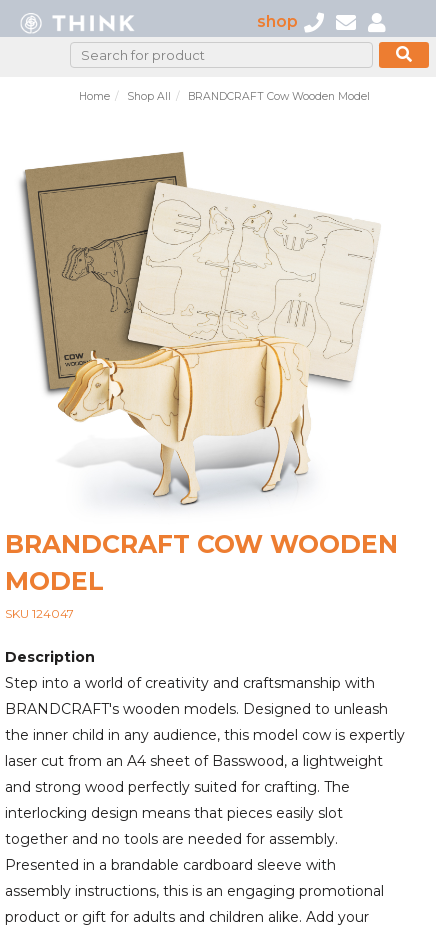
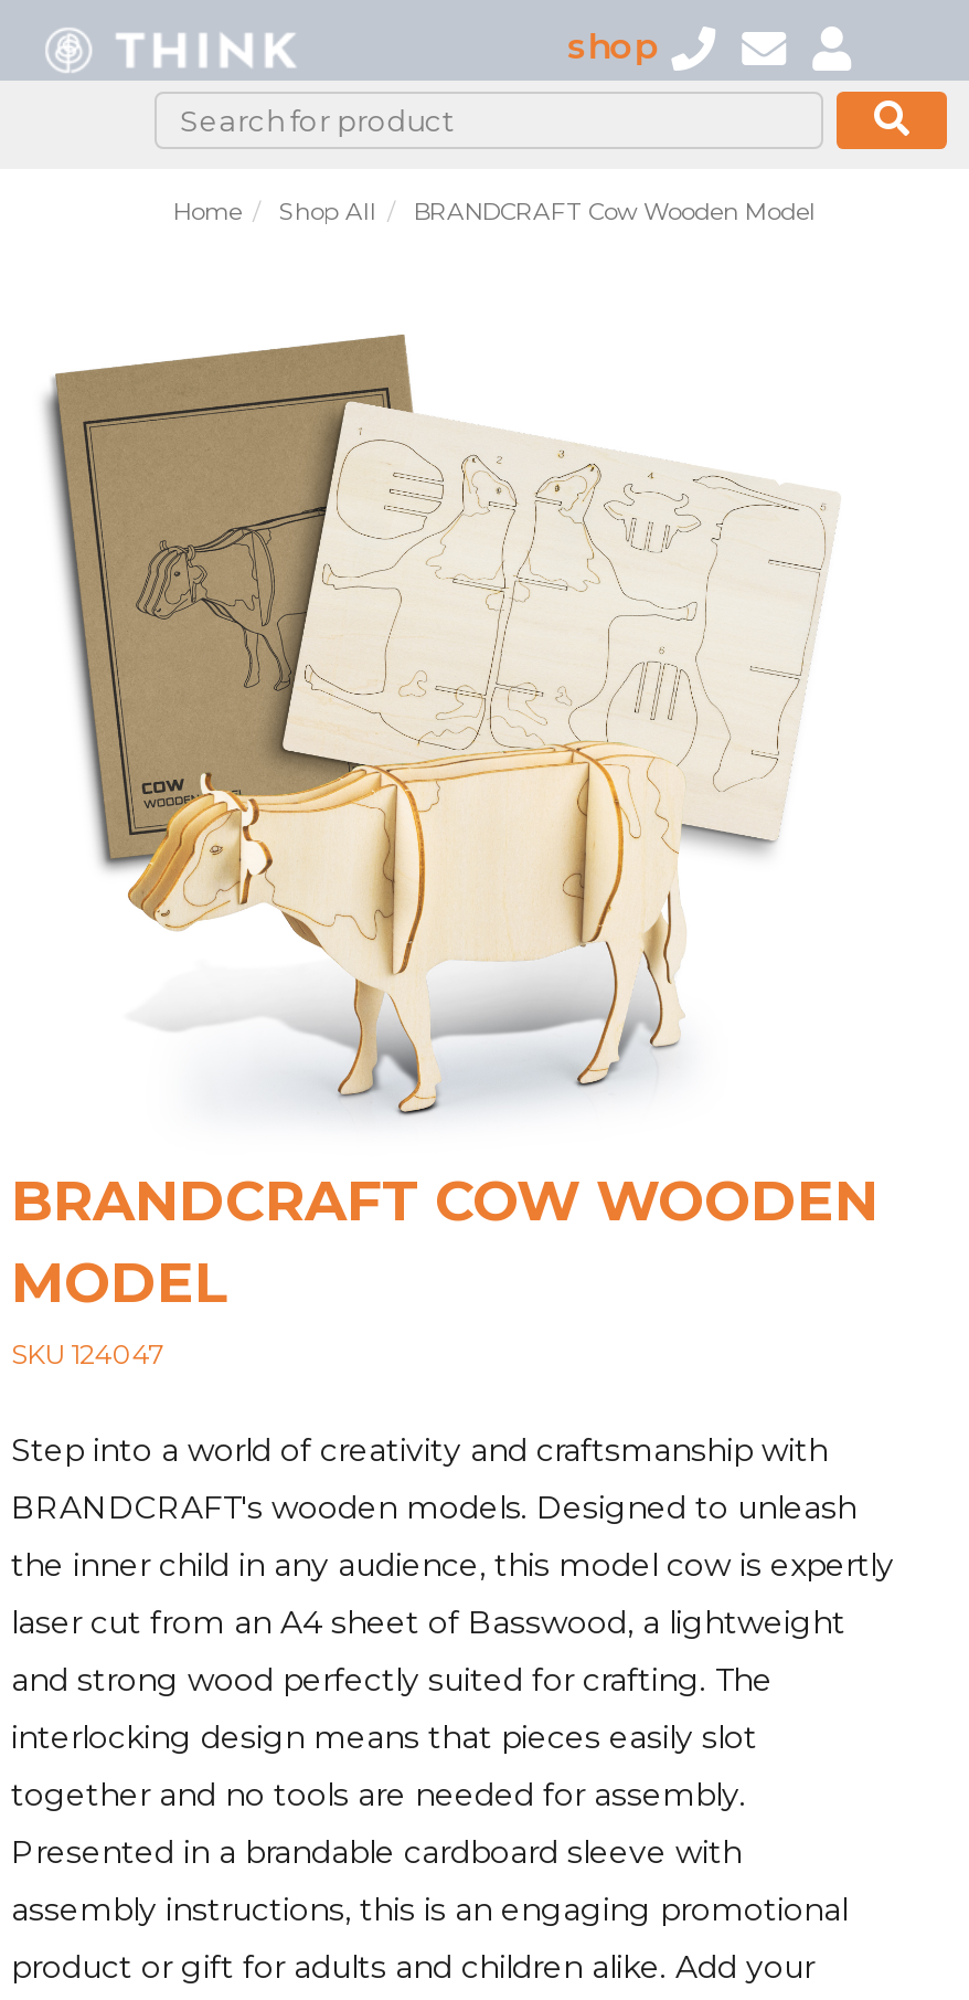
- Description
